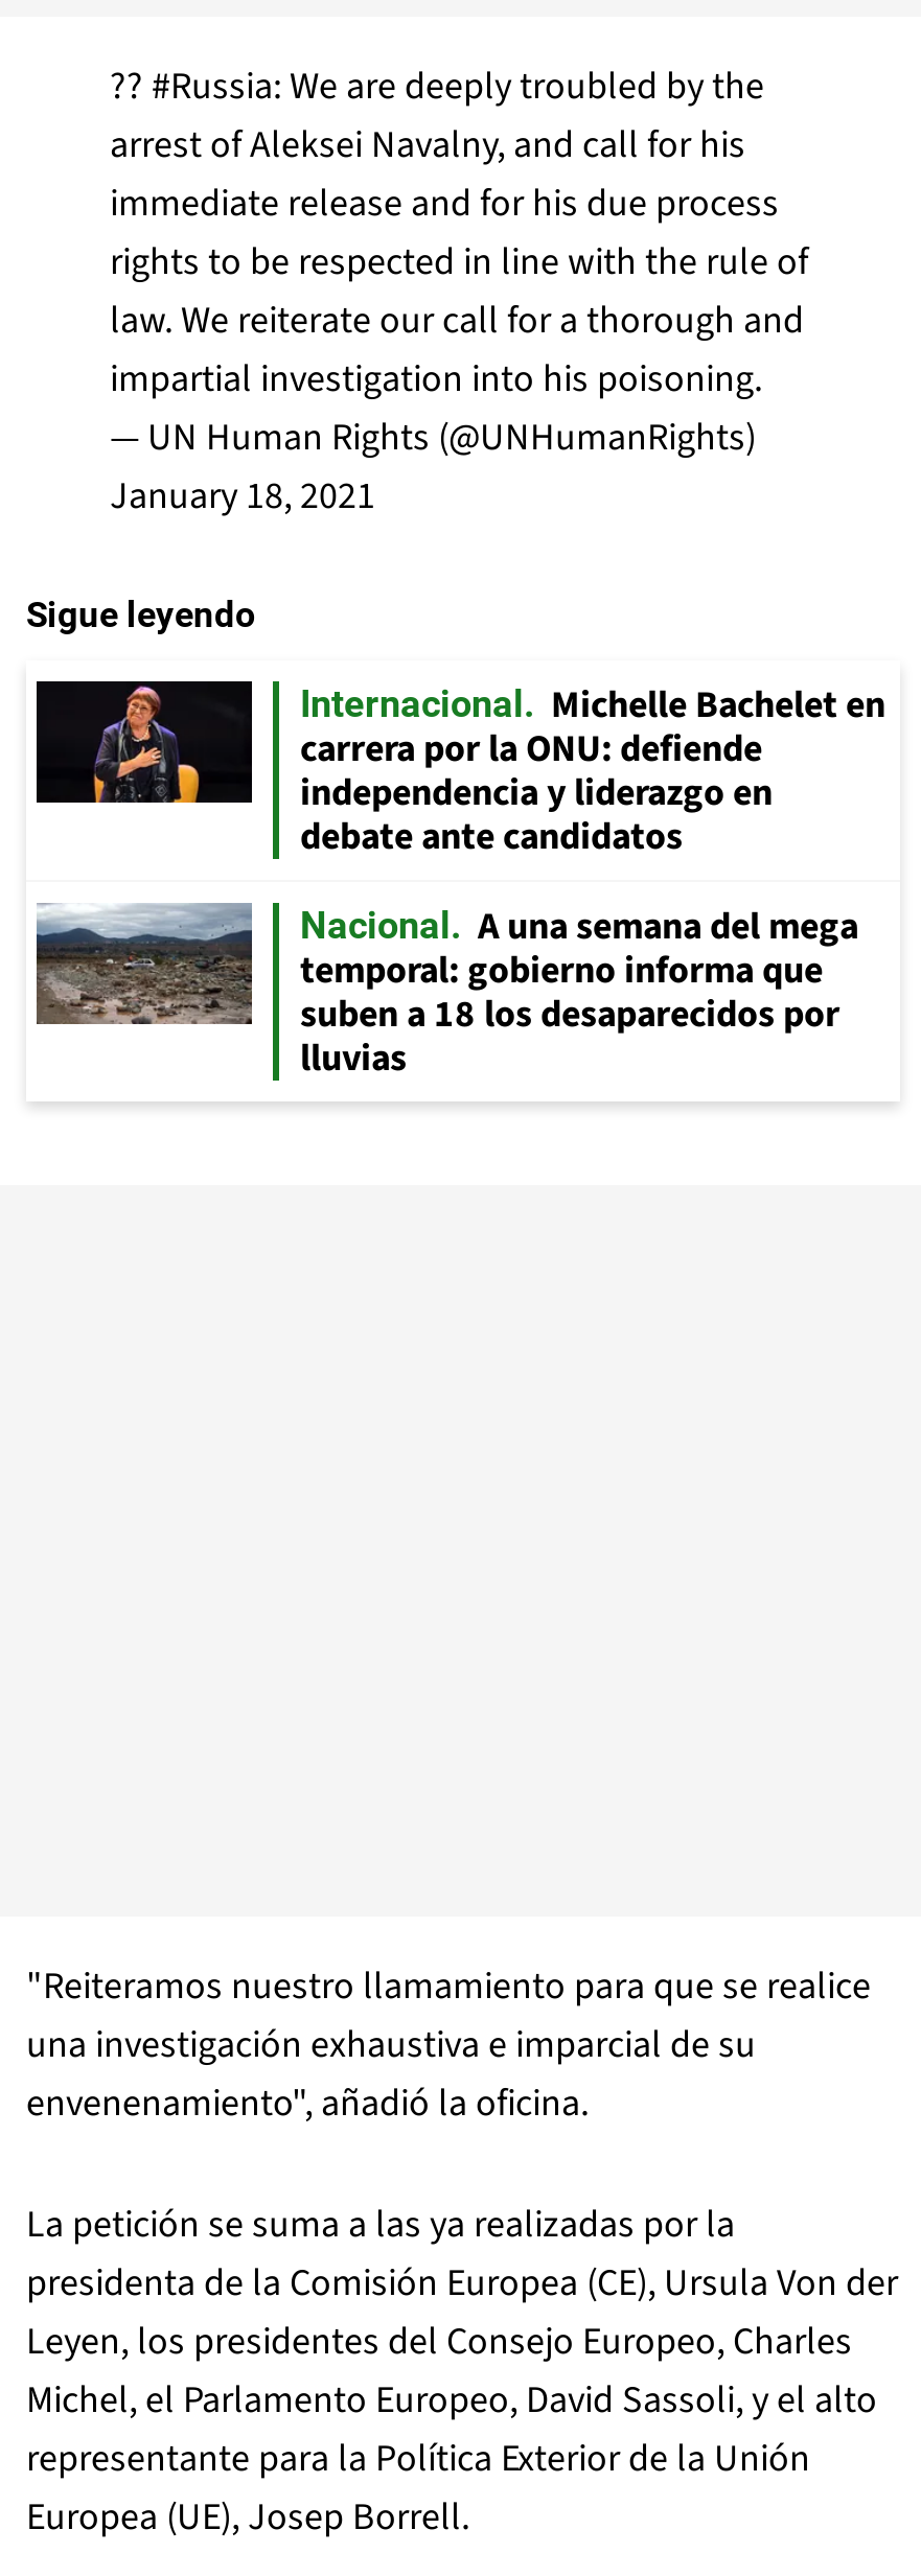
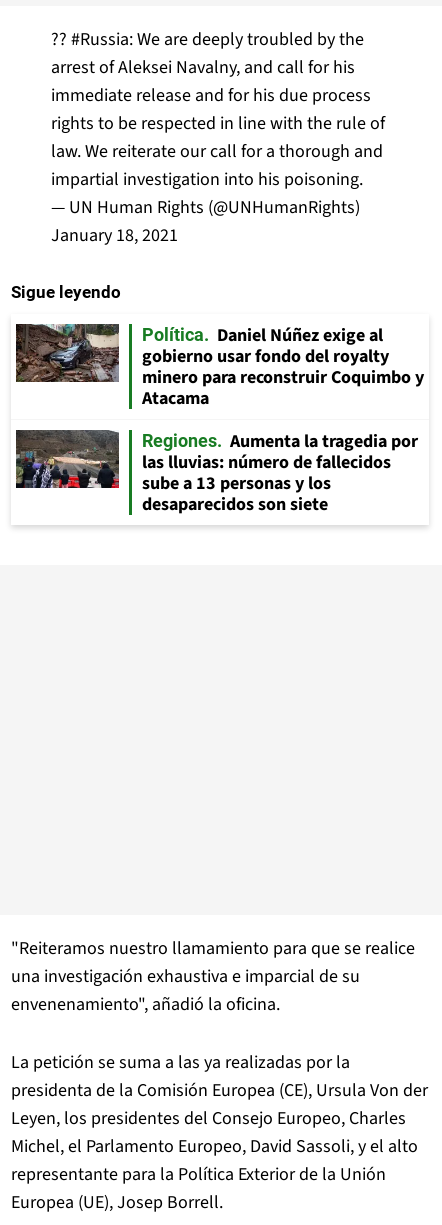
- [image]
- Internacional
- Michelle Bachelet en
- carrera por la ONU: defiende
- independencia y liderazgo en
- debate ante candidatos
+ [image]
+ Política
+ Daniel Núñez exige al
+ gobierno usar fondo del royalty
+ minero para reconstruir Coquimbo y
+ Atacama

- [image]
- Nacional
- A una semana del mega
- temporal: gobierno informa que
- suben a 18 los desaparecidos por
- lluvias
+ [image]
+ Regiones
+ Aumenta la tragedia por
+ las lluvias: número de fallecidos
+ sube a 13 personas y los
+ desaparecidos son siete
